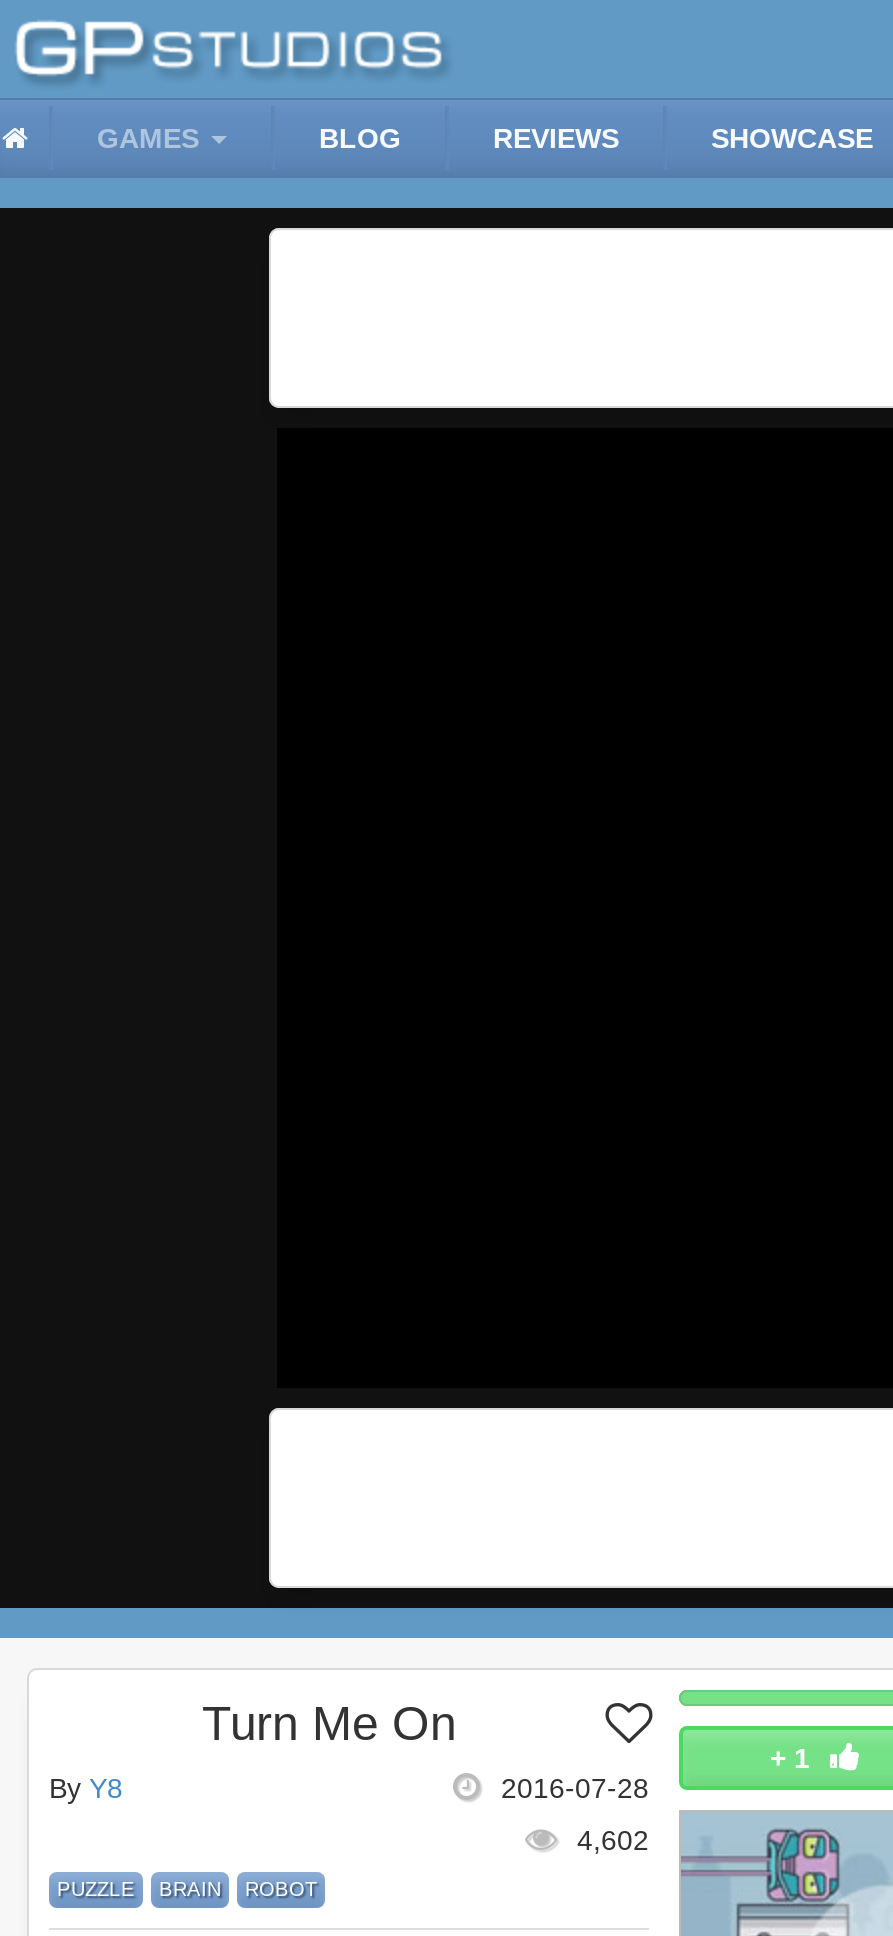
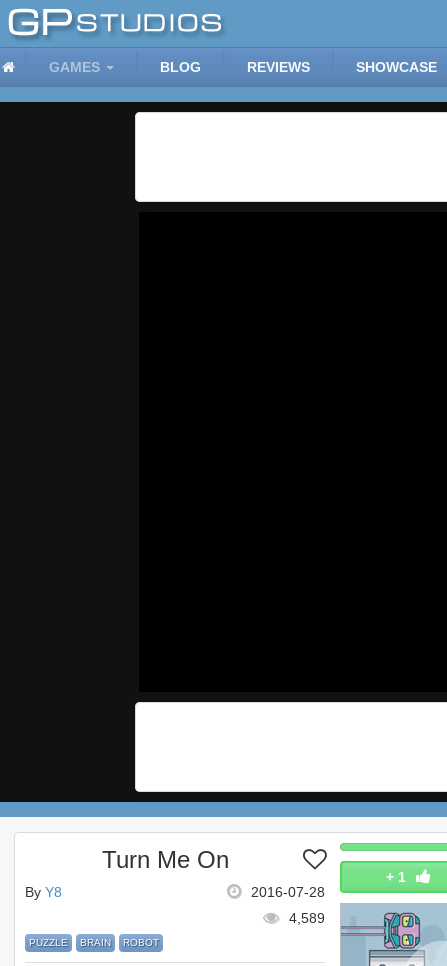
- 4,602
+ 4,589
